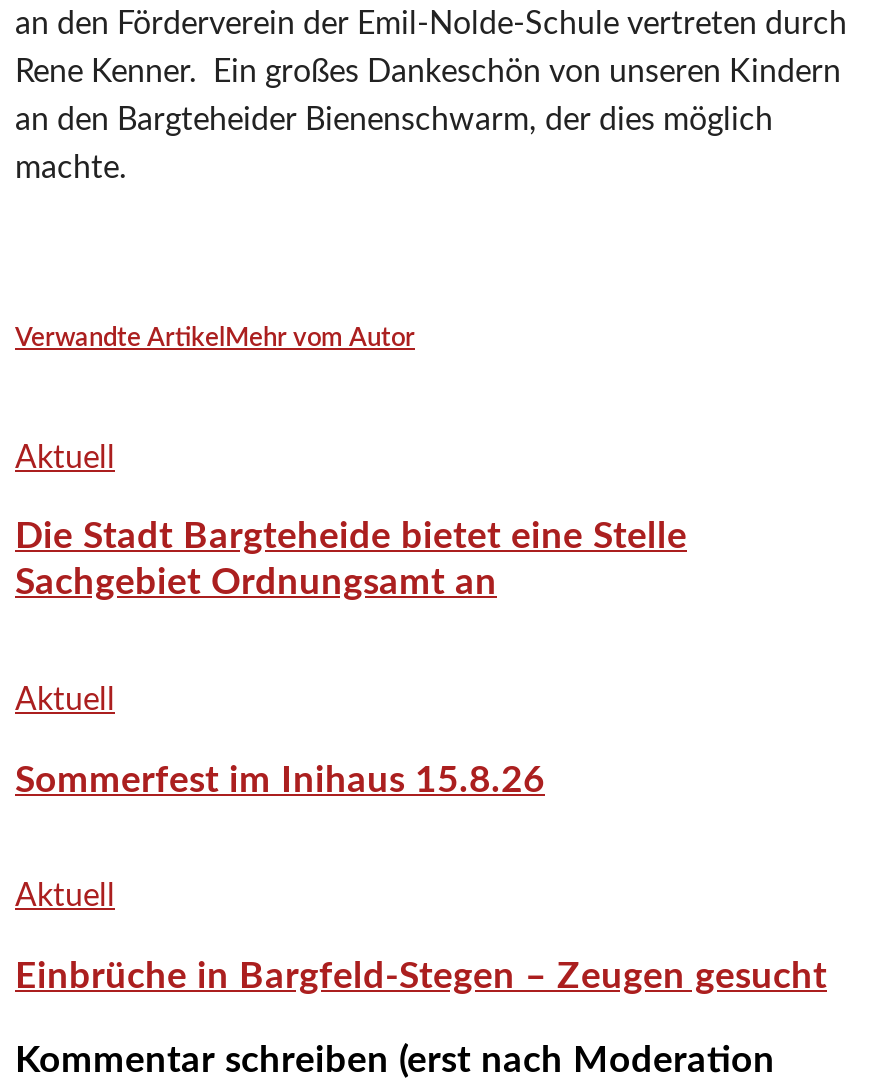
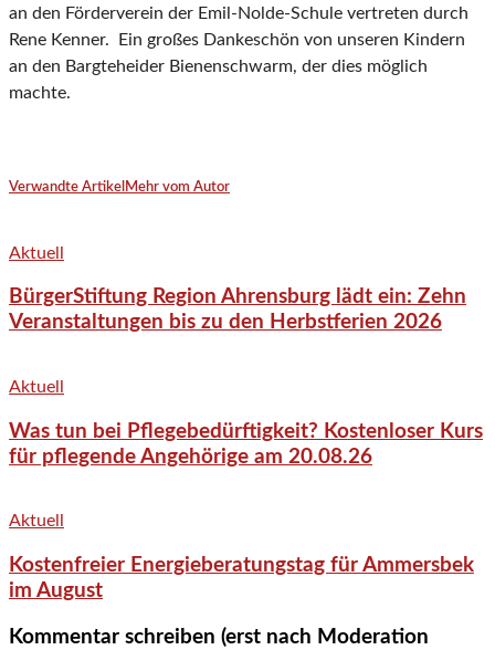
- Die Stadt Bargteheide bietet eine Stelle
- Sachgebiet Ordnungsamt an
+ BürgerStiftung Region Ahrensburg lädt ein: Zehn
+ Veranstaltungen bis zu den Herbstferien 2026

- Sommerfest im Inihaus 15.8.26
+ Was tun bei Pflegebedürftigkeit? Kostenloser Kurs
+ für pflegende Angehörige am 20.08.26

- Einbrüche in Bargfeld-Stegen – Zeugen gesucht
+ Kostenfreier Energieberatungstag für Ammersbek
+ im August
